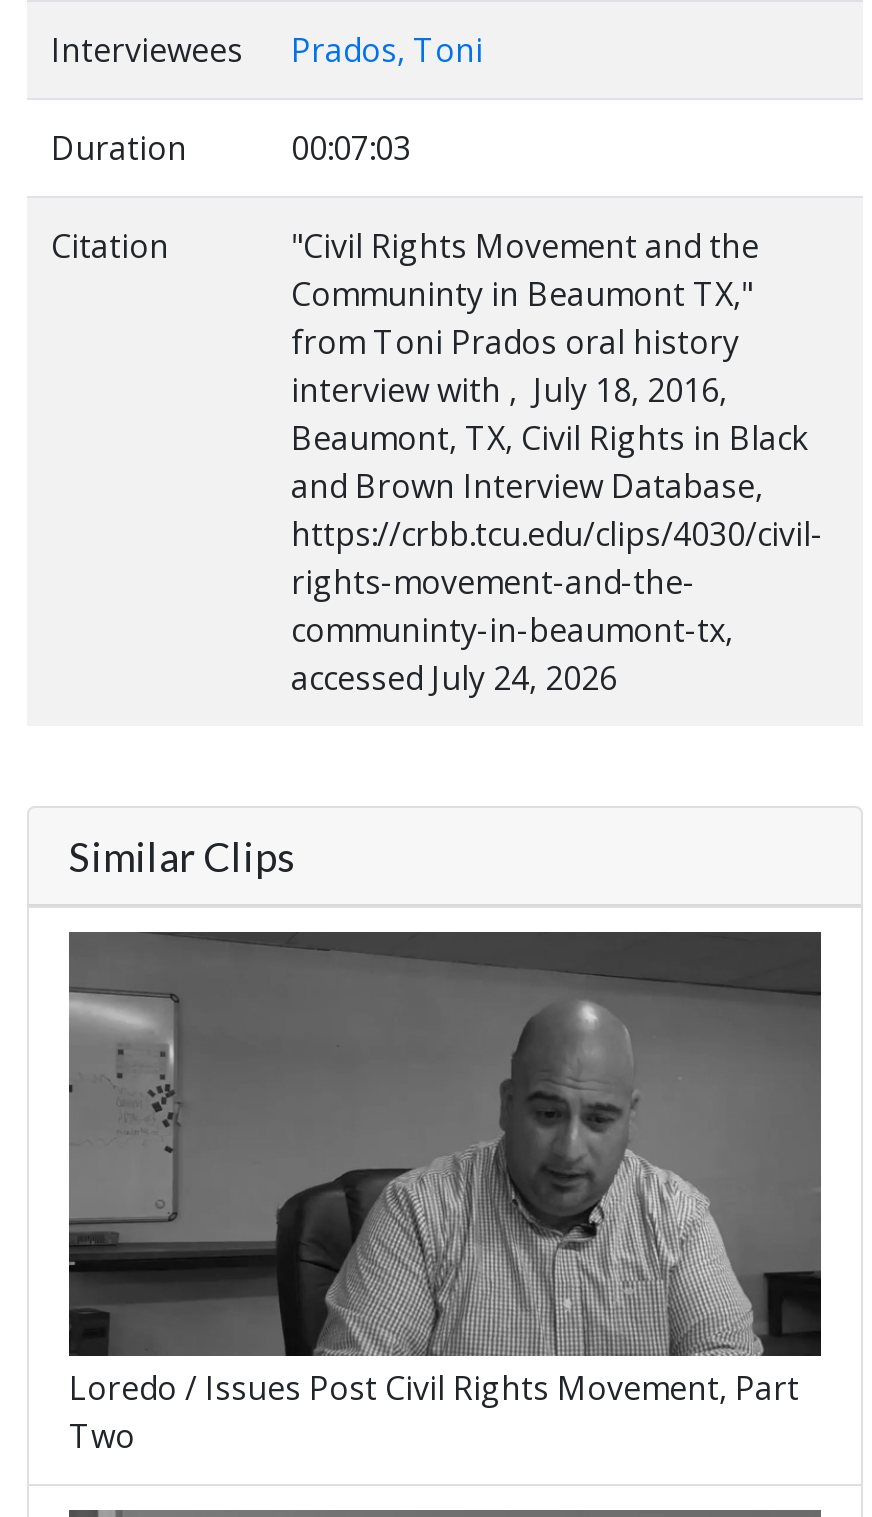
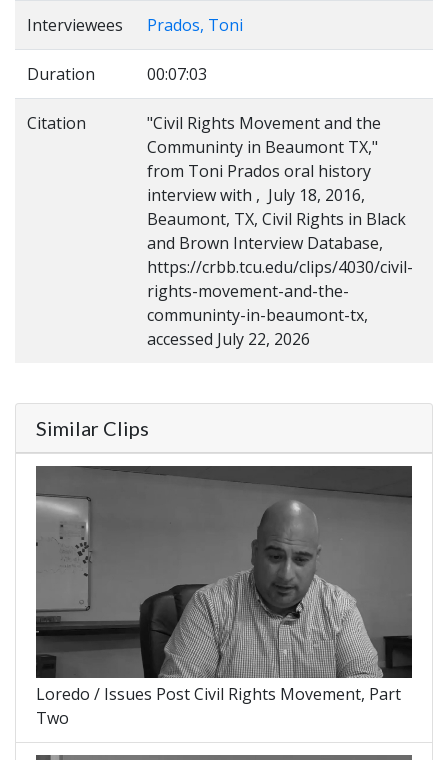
- accessed July 24, 2026
+ accessed July 22, 2026
